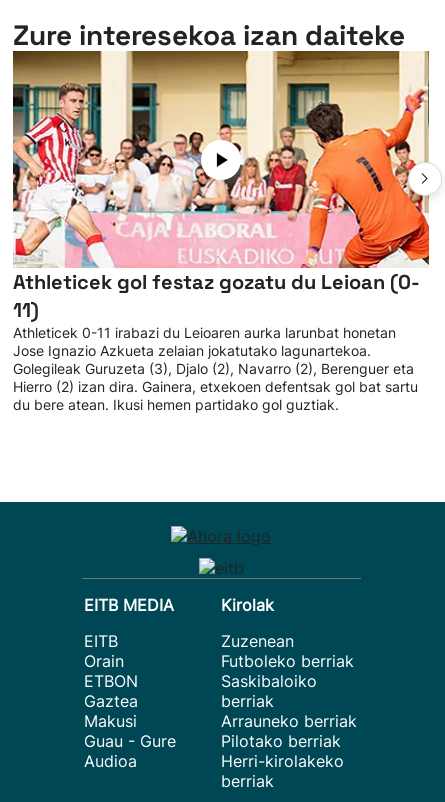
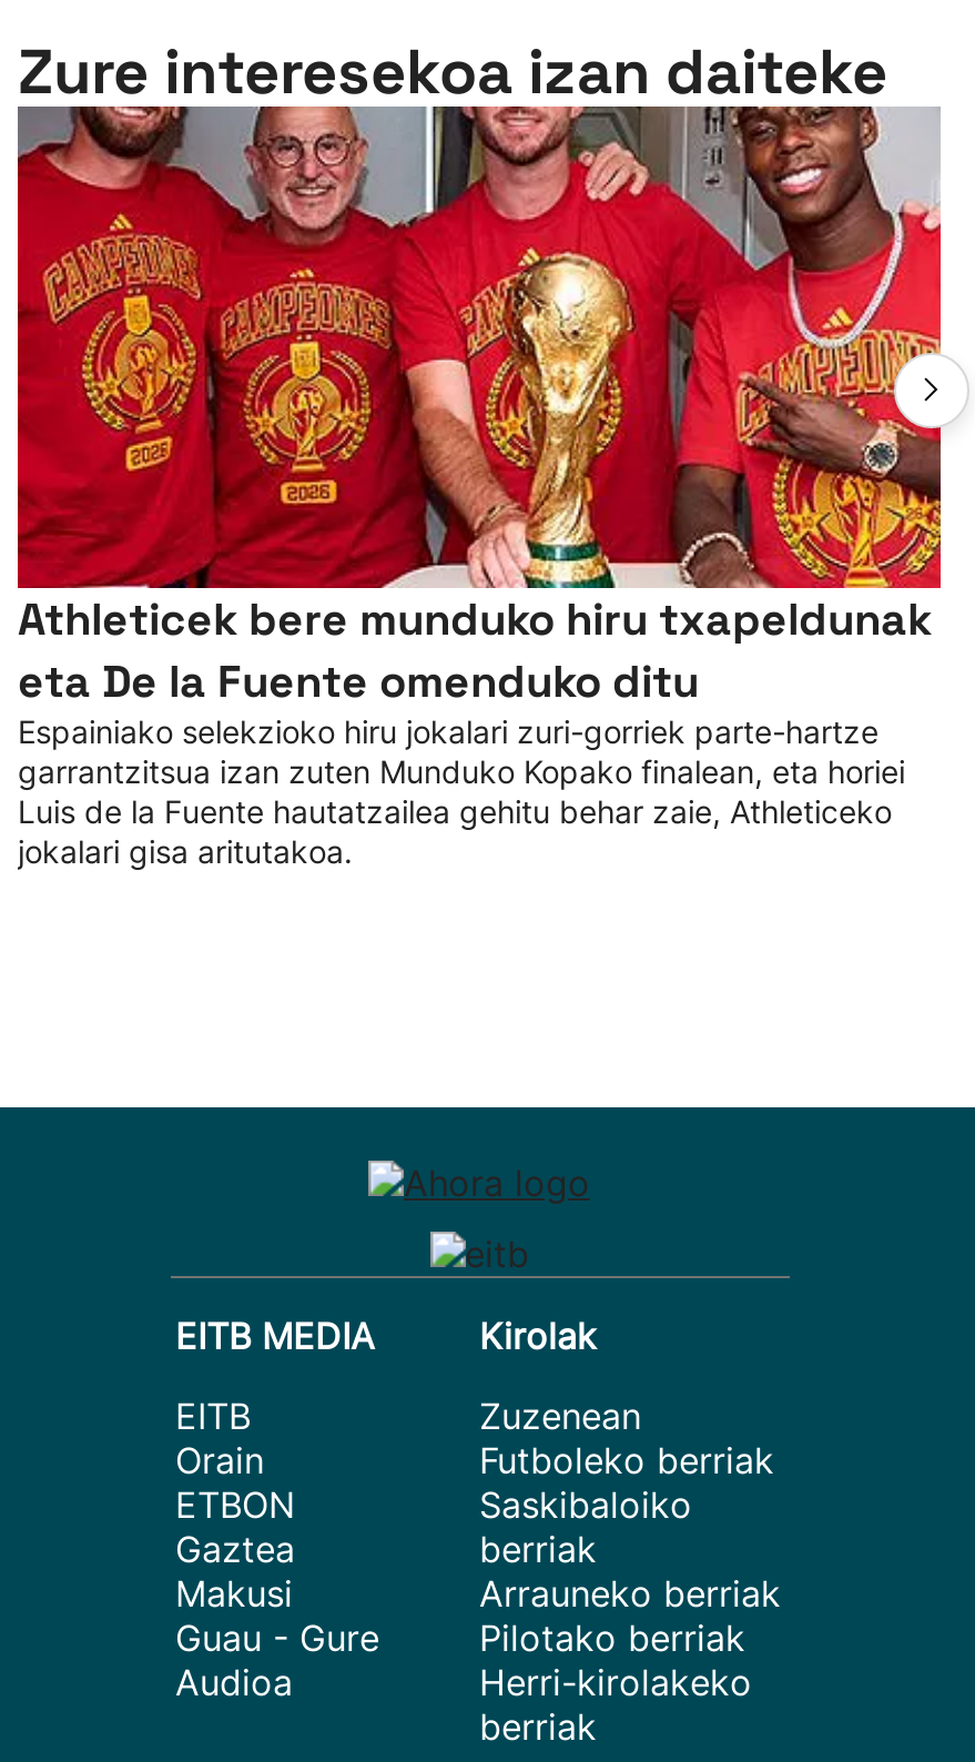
- [image]
- Athleticek gol festaz gozatu du Leioan (0-
- 11)
- Athleticek 0-11 irabazi du Leioaren aurka larunbat honetan
- Jose Ignazio Azkueta zelaian jokatutako lagunartekoa.
- Golegileak Guruzeta (3), Djalo (2), Navarro (2), Berenguer eta
- Hierro (2) izan dira. Gainera, etxekoen defentsak gol bat sartu
- du bere atean. Ikusi hemen partidako gol guztiak.
+ [image]
+ Athleticek bere munduko hiru txapeldunak
+ eta De la Fuente omenduko ditu
+ Espainiako selekzioko hiru jokalari zuri-gorriek parte-hartze
+ garrantzitsua izan zuten Munduko Kopako finalean, eta horiei
+ Luis de la Fuente hautatzailea gehitu behar zaie, Athleticeko
+ jokalari gisa aritutakoa.
